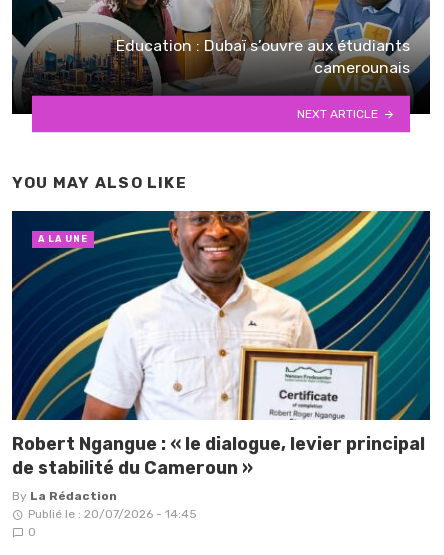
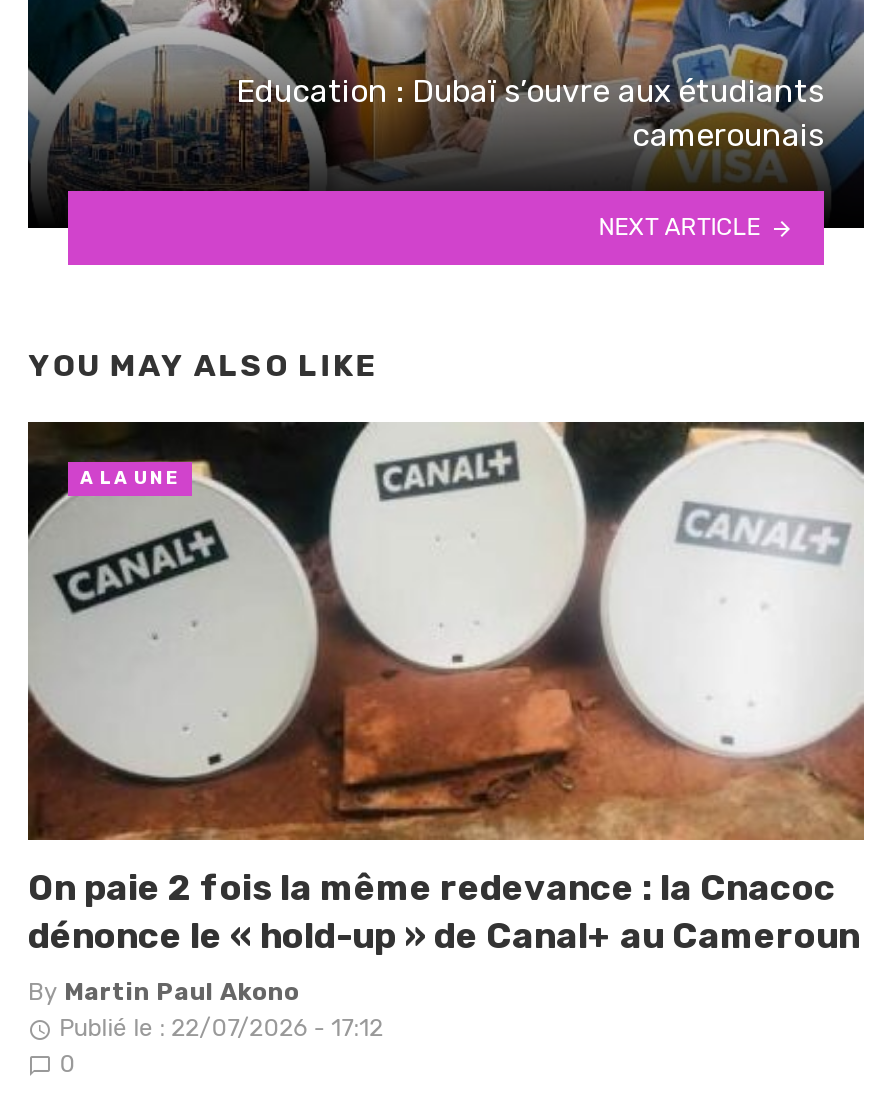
- [image]
- Robert Ngangue : « le dialogue, levier principal
- de stabilité du Cameroun »
+ [image]
+ On paie 2 fois la même redevance : la Cnacoc
+ dénonce le « hold-up » de Canal+ au Cameroun

- By La Rédaction
- Publié le : 20/07/2026 - 14:45
+ By Martin Paul Akono
+ Publié le : 22/07/2026 - 17:12
